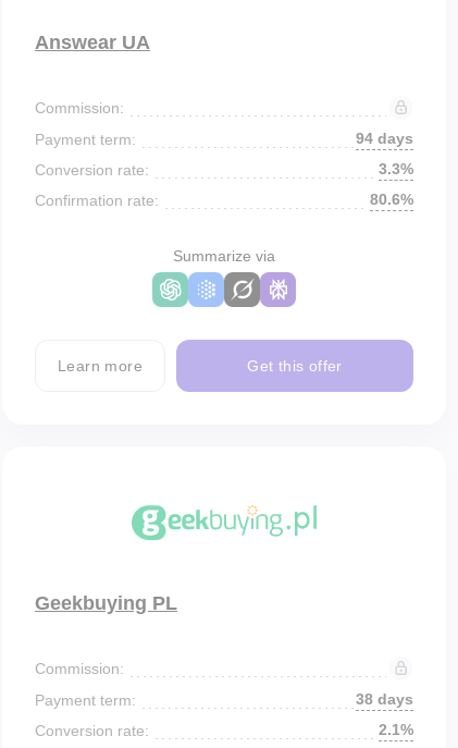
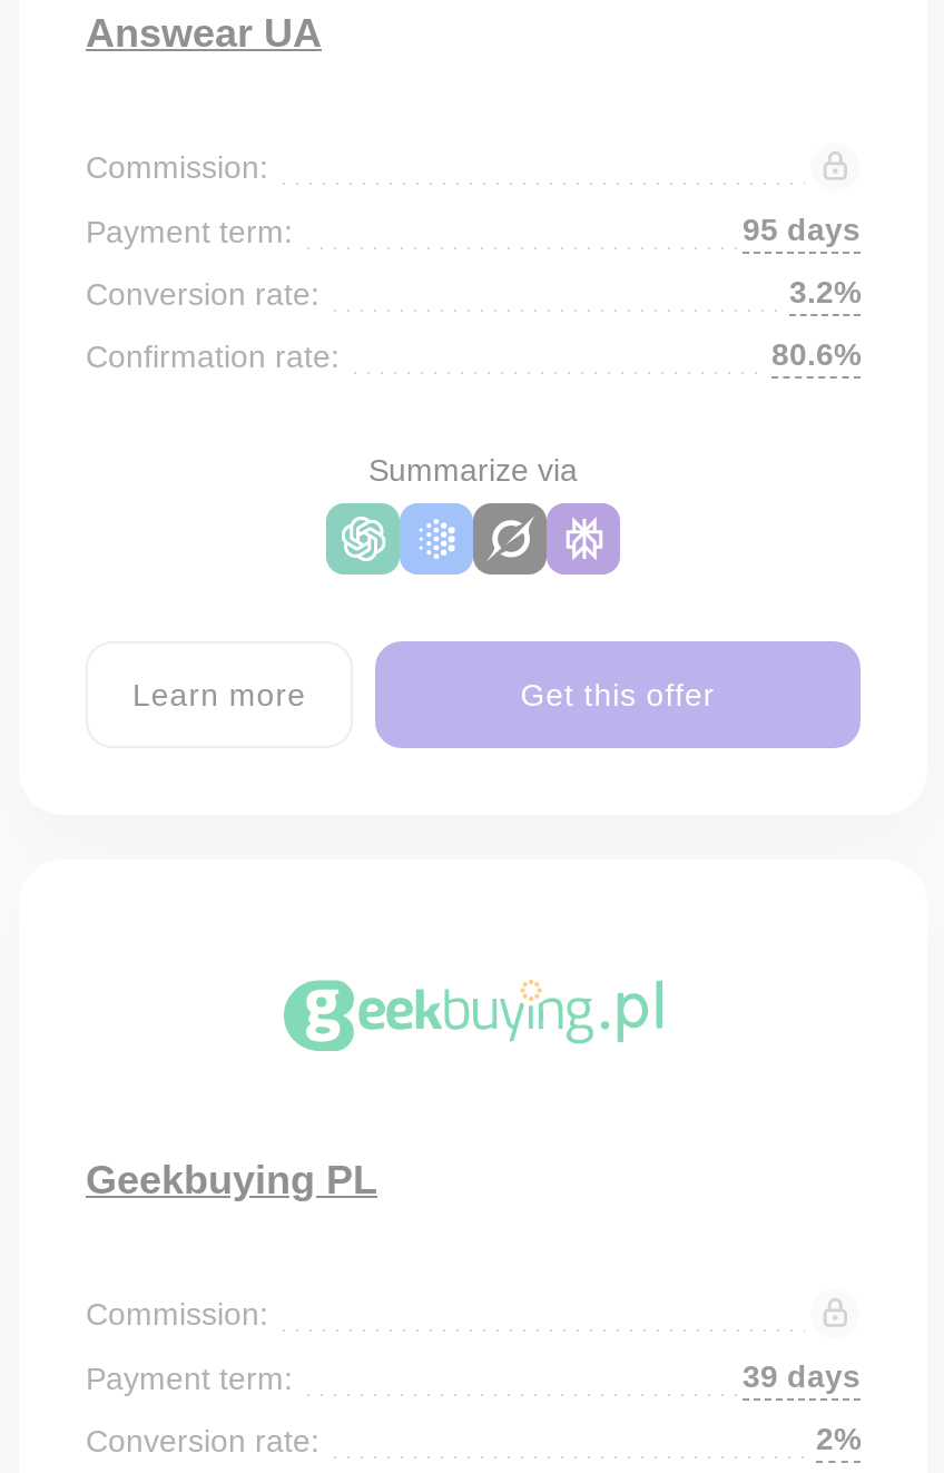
- 94 days
+ 95 days

- 3.3%
+ 3.2%

- 38 days
+ 39 days

- 2.1%
+ 2%
